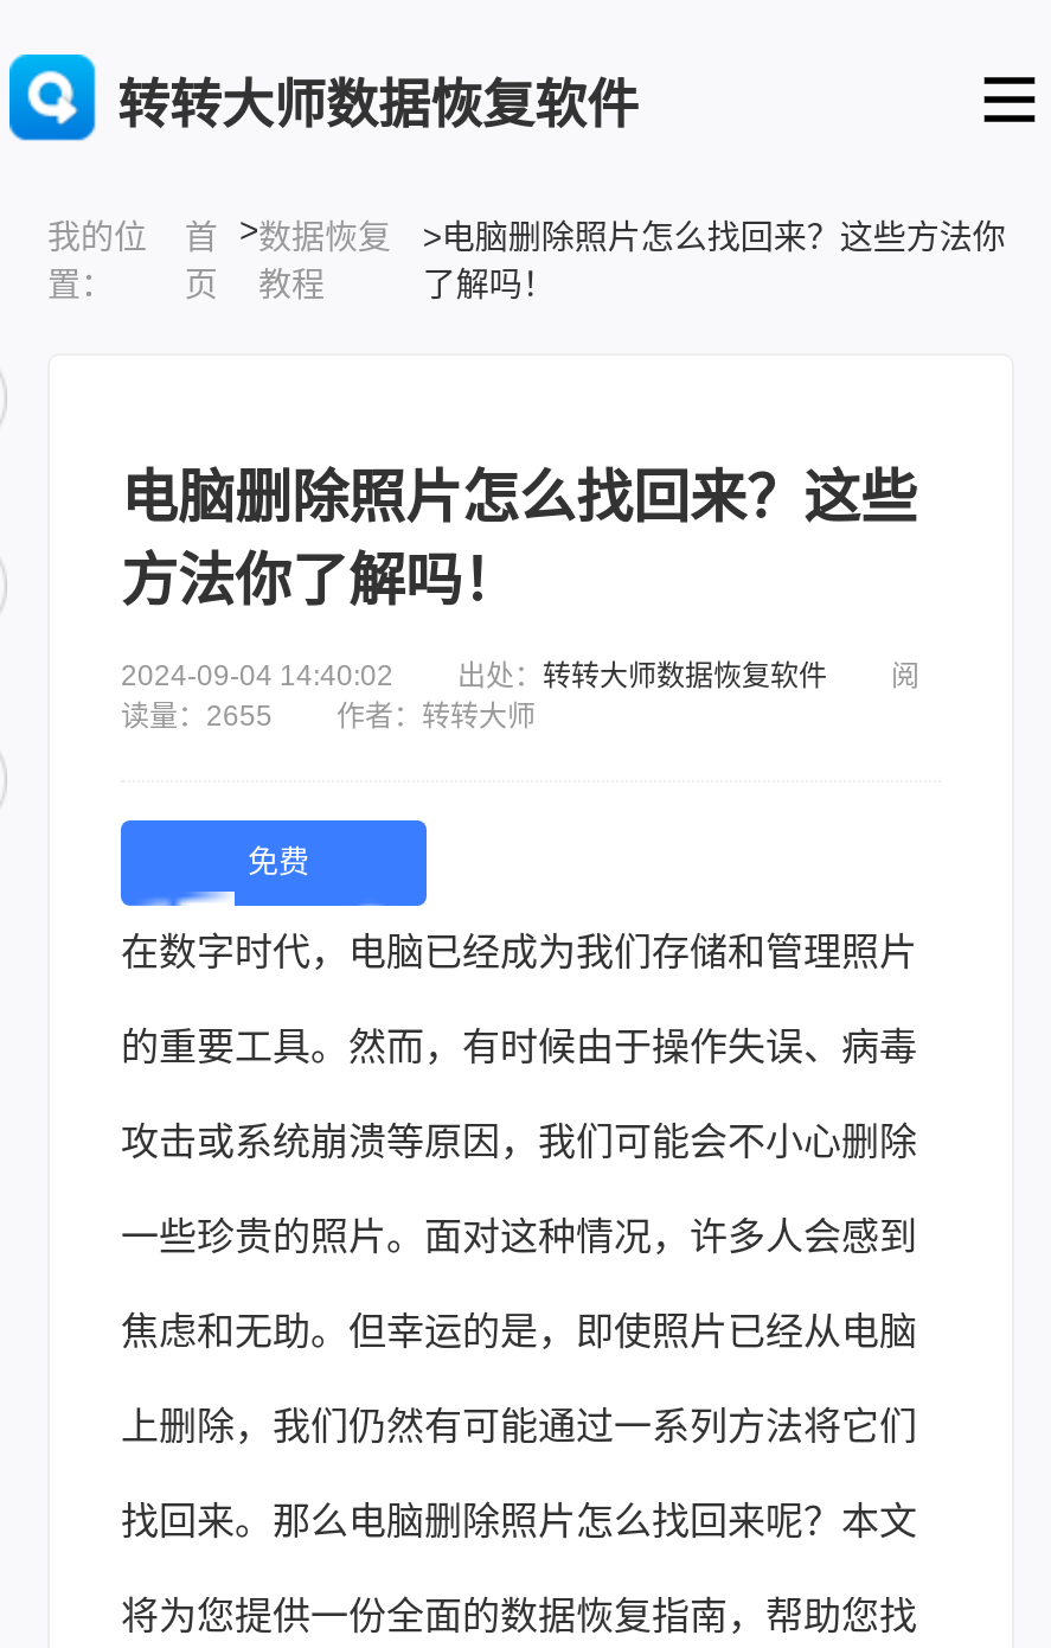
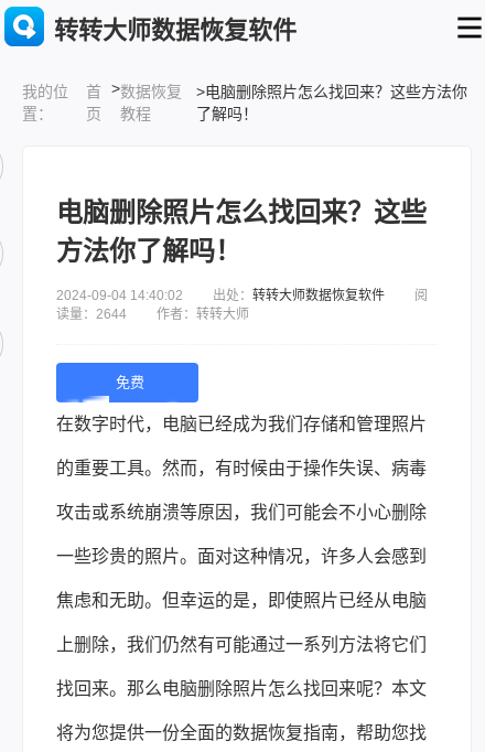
- 读量：2655 作者：转转大师
+ 读量：2644 作者：转转大师
